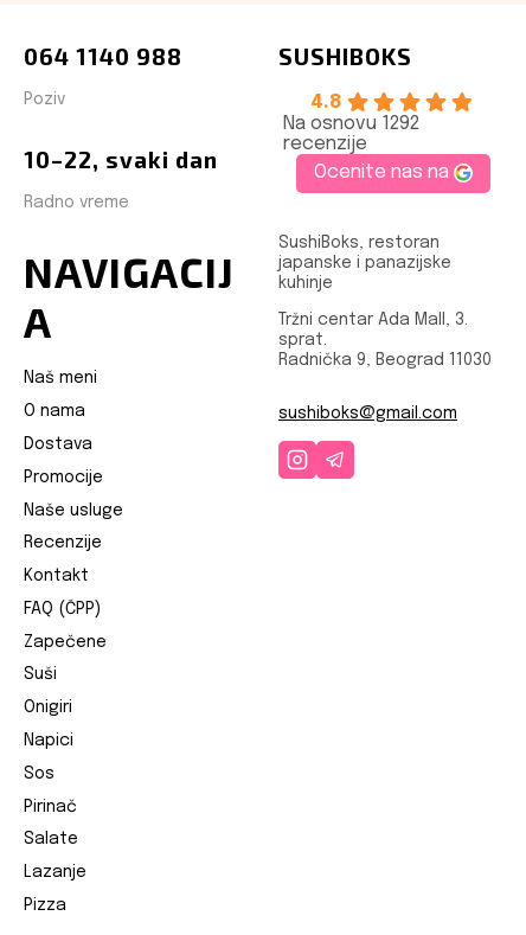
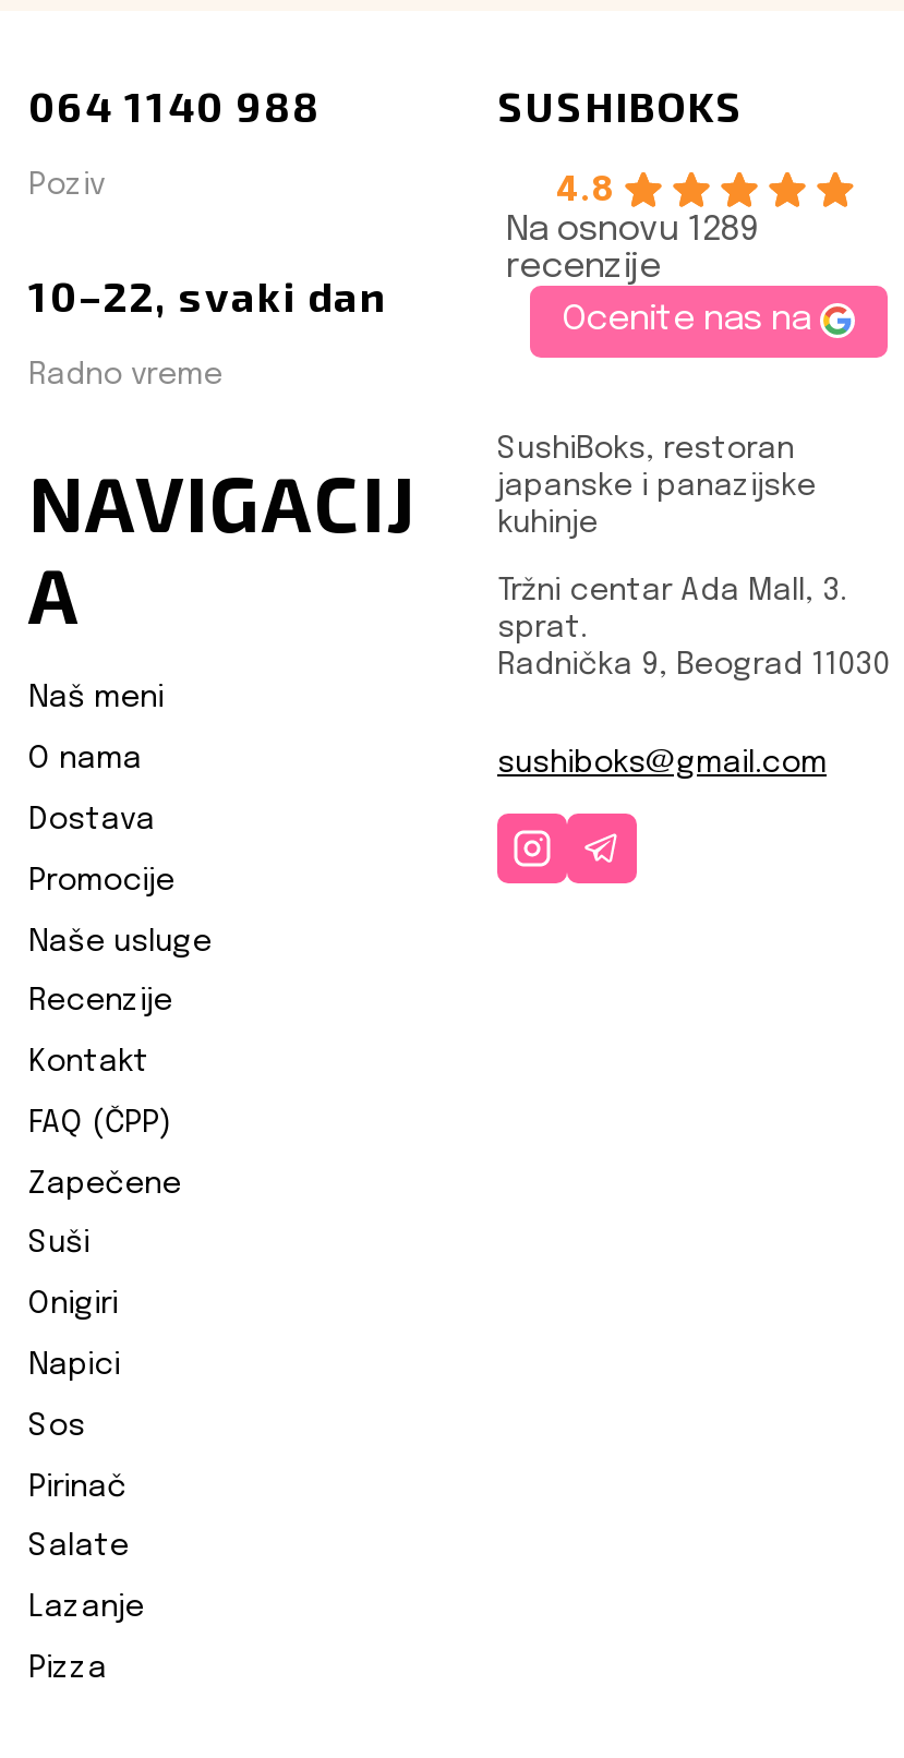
- Na osnovu 1292
+ Na osnovu 1289
